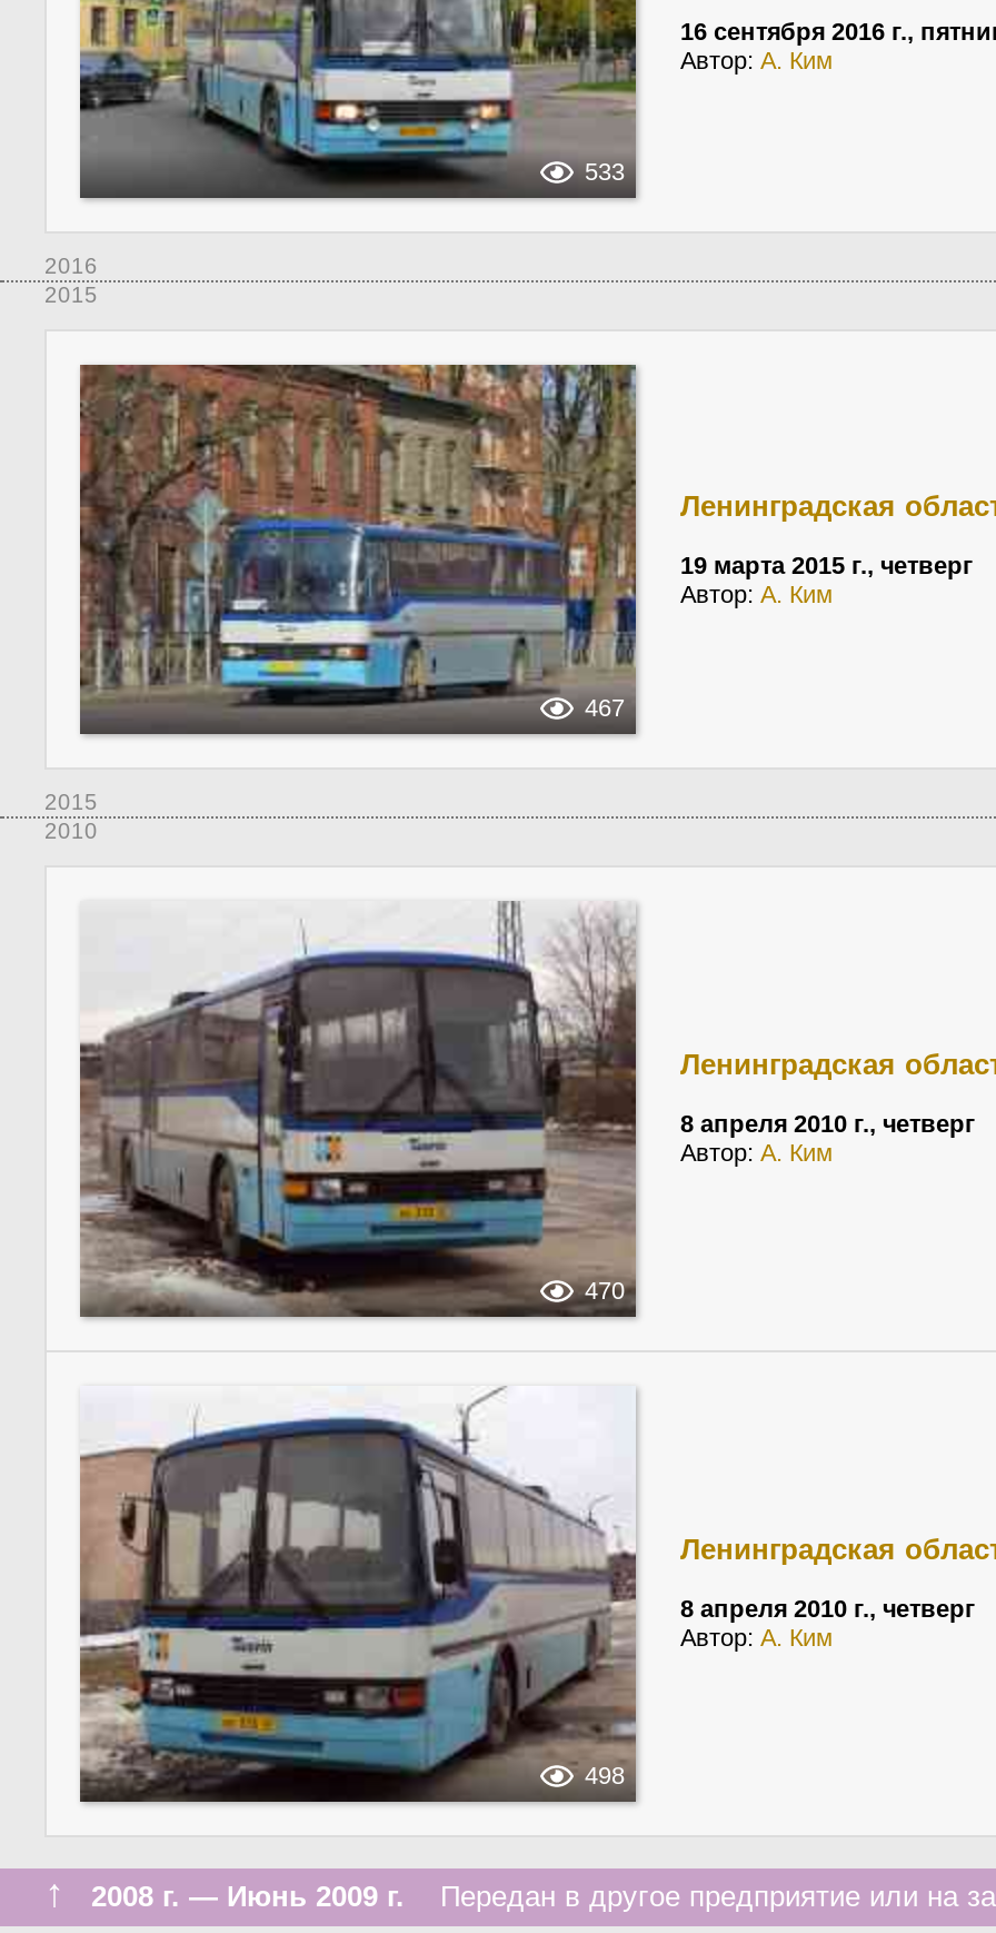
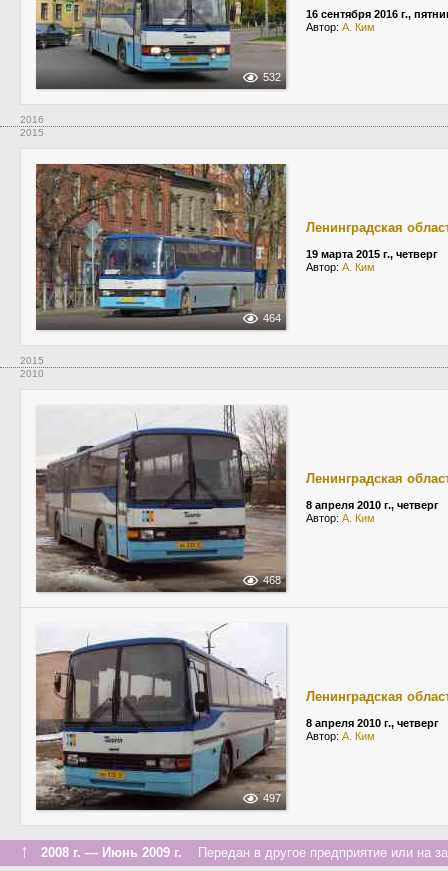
- 533
+ 532

- 467
+ 464

- 470
+ 468

- 498
+ 497
